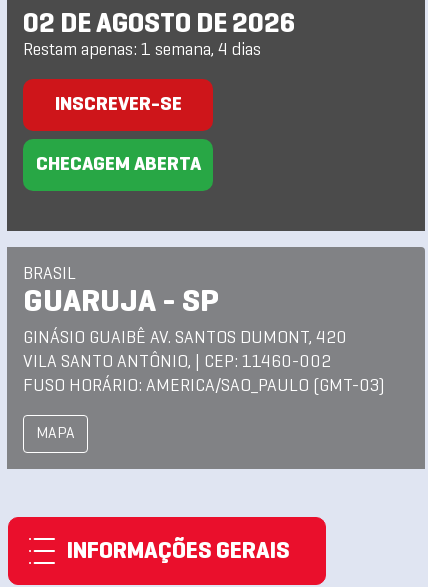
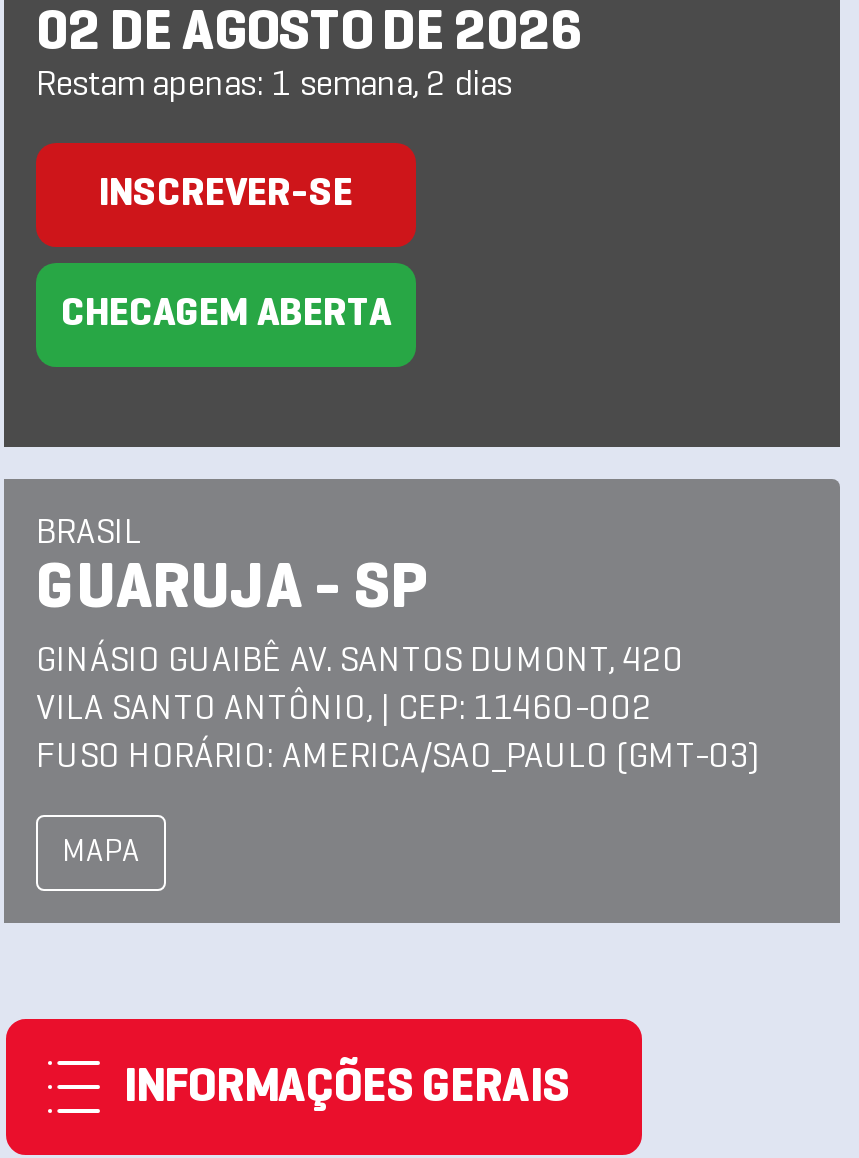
- Restam apenas: 1 semana, 4 dias
+ Restam apenas: 1 semana, 2 dias
